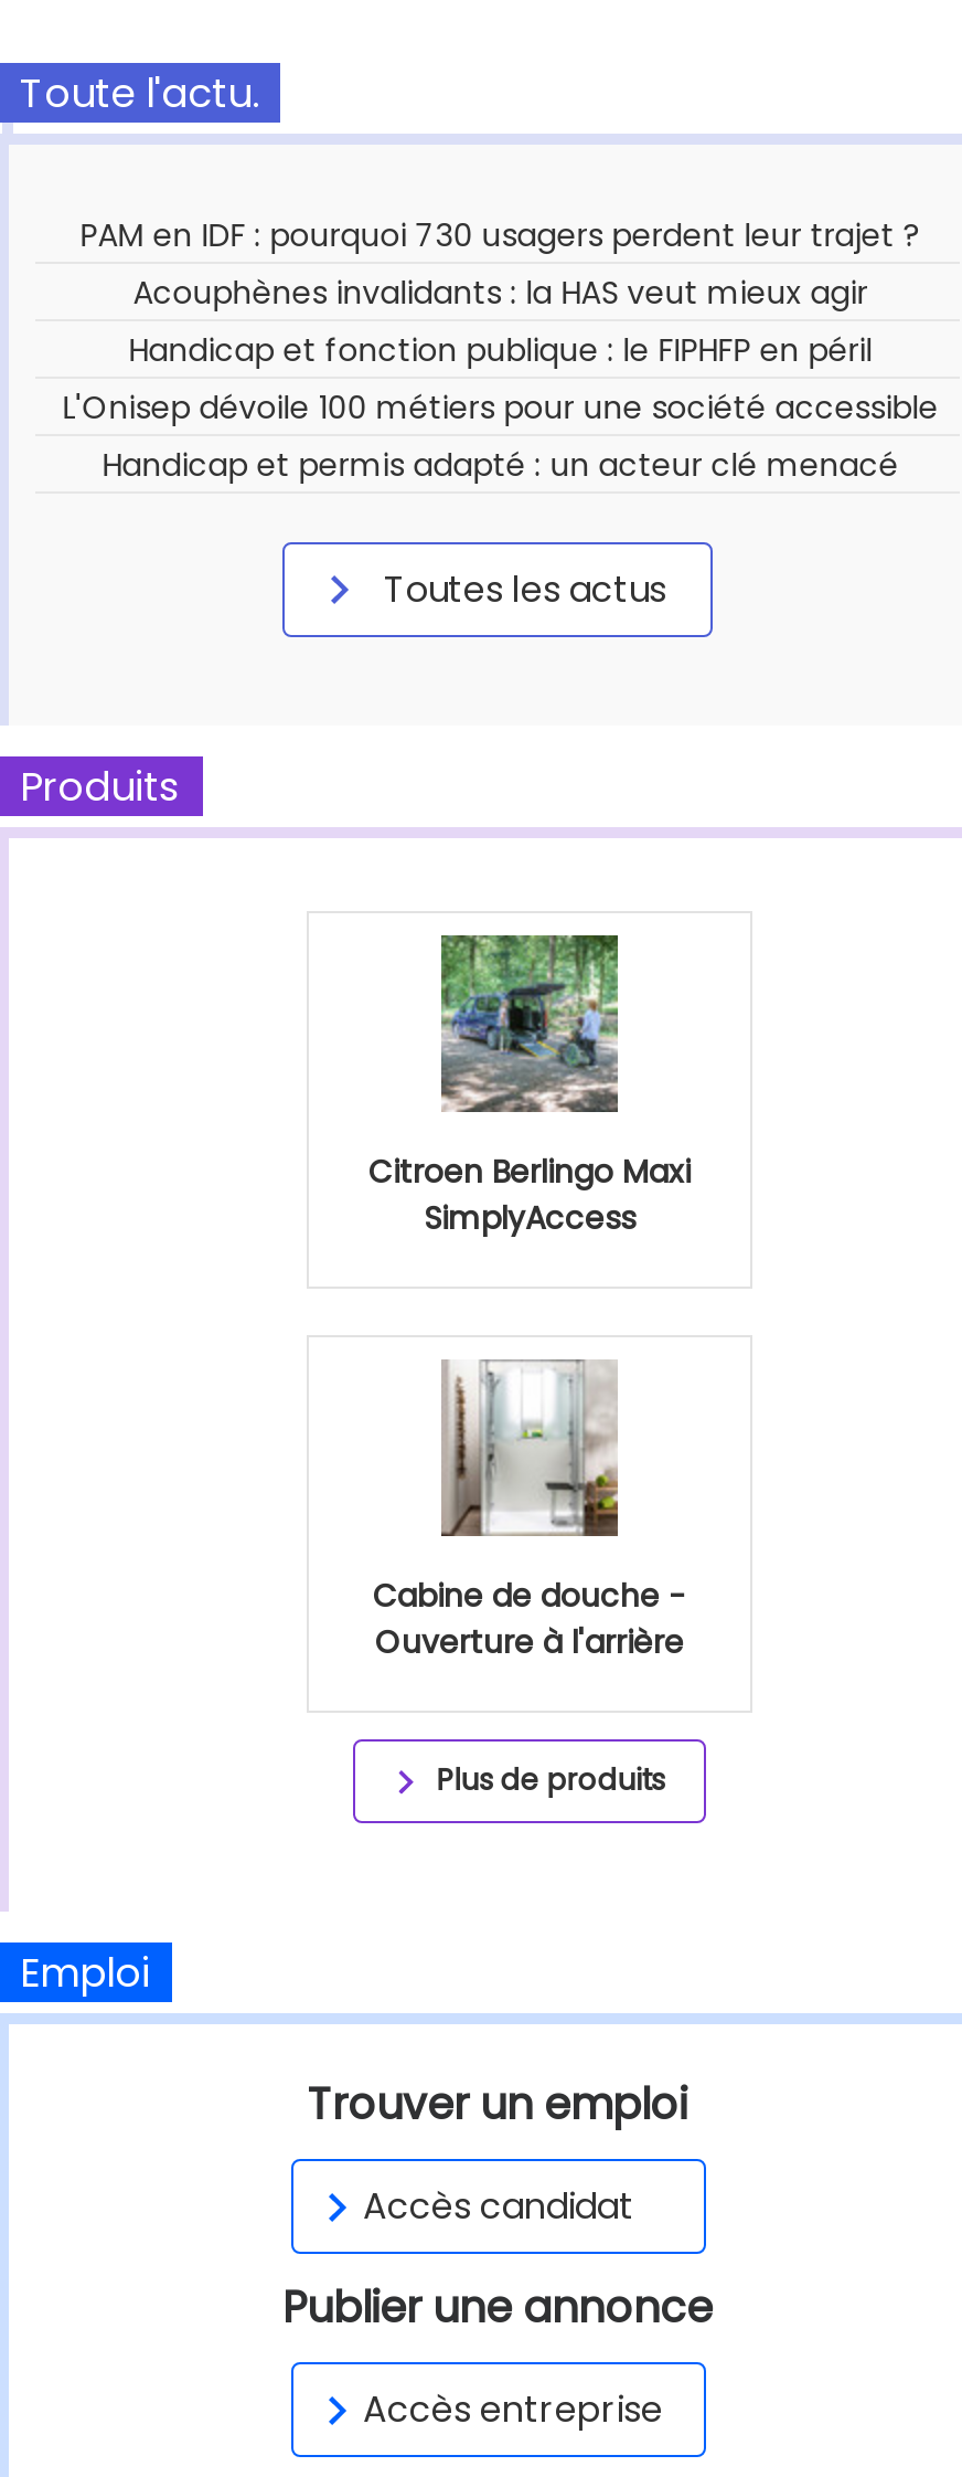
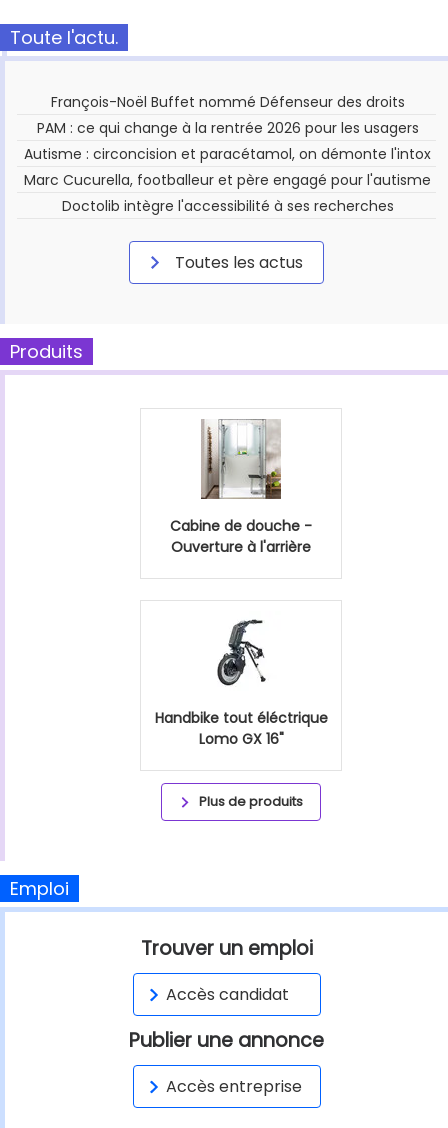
- PAM en IDF : pourquoi 730 usagers perdent leur trajet ?
- Acouphènes invalidants : la HAS veut mieux agir
- Handicap et fonction publique : le FIPHFP en péril
- L'Onisep dévoile 100 métiers pour une société accessible
- Handicap et permis adapté : un acteur clé menacé
+ François-Noël Buffet nommé Défenseur des droits
+ PAM : ce qui change à la rentrée 2026 pour les usagers
+ Autisme : circoncision et paracétamol, on démonte l'intox
+ Marc Cucurella, footballeur et père engagé pour l'autisme
+ Doctolib intègre l'accessibilité à ses recherches

- [image]
- Citroen Berlingo Maxi
- SimplyAccess

moved up: [image] | Cabine de douche - | Ouverture à l'arrière

+ [image]
+ Handbike tout éléctrique
+ Lomo GX 16"
